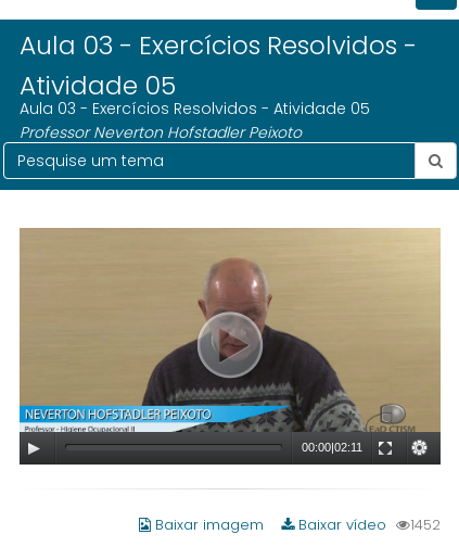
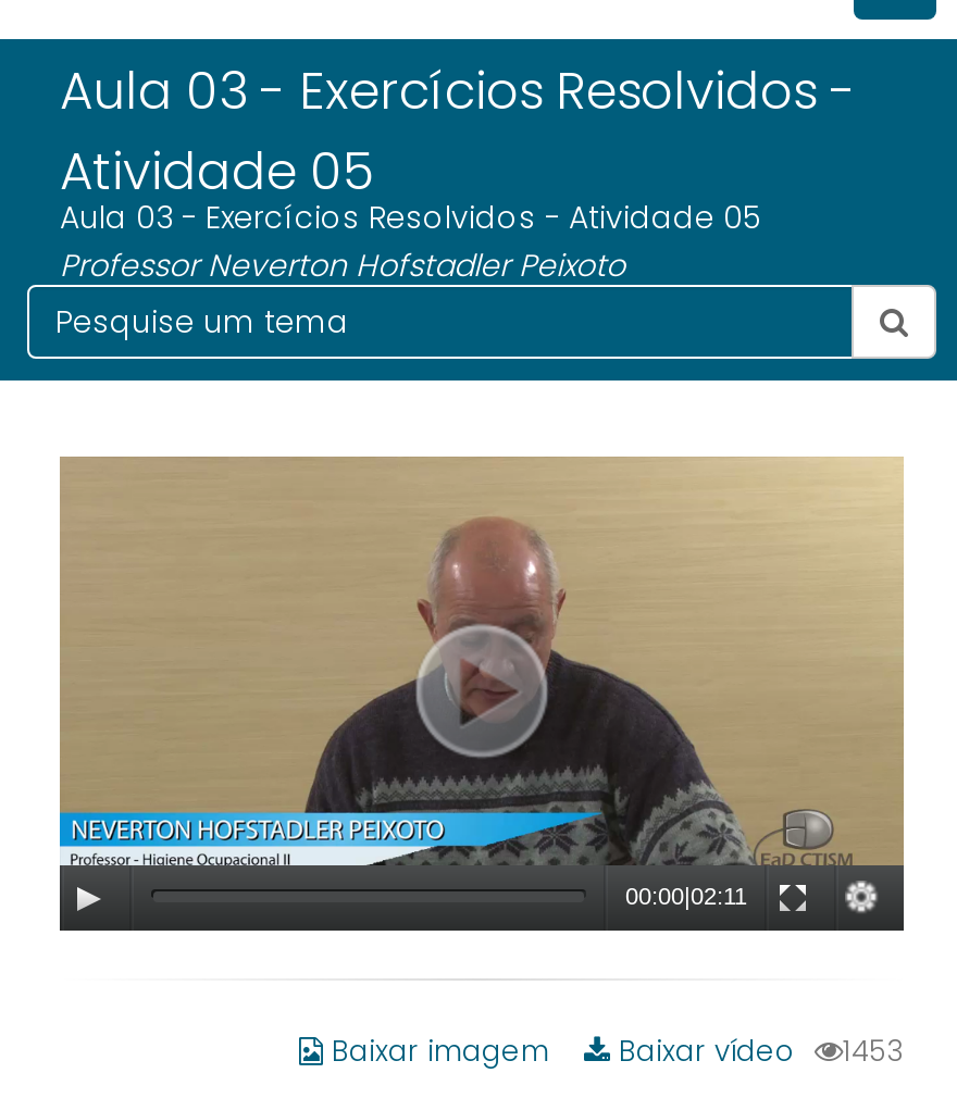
- Baixar imagem Baixar vídeo 1452
+ Baixar imagem Baixar vídeo 1453
